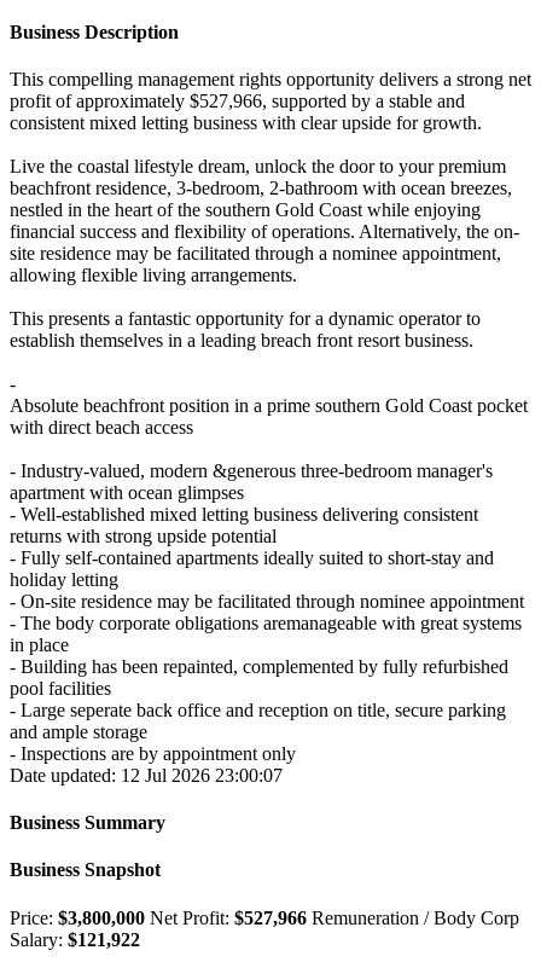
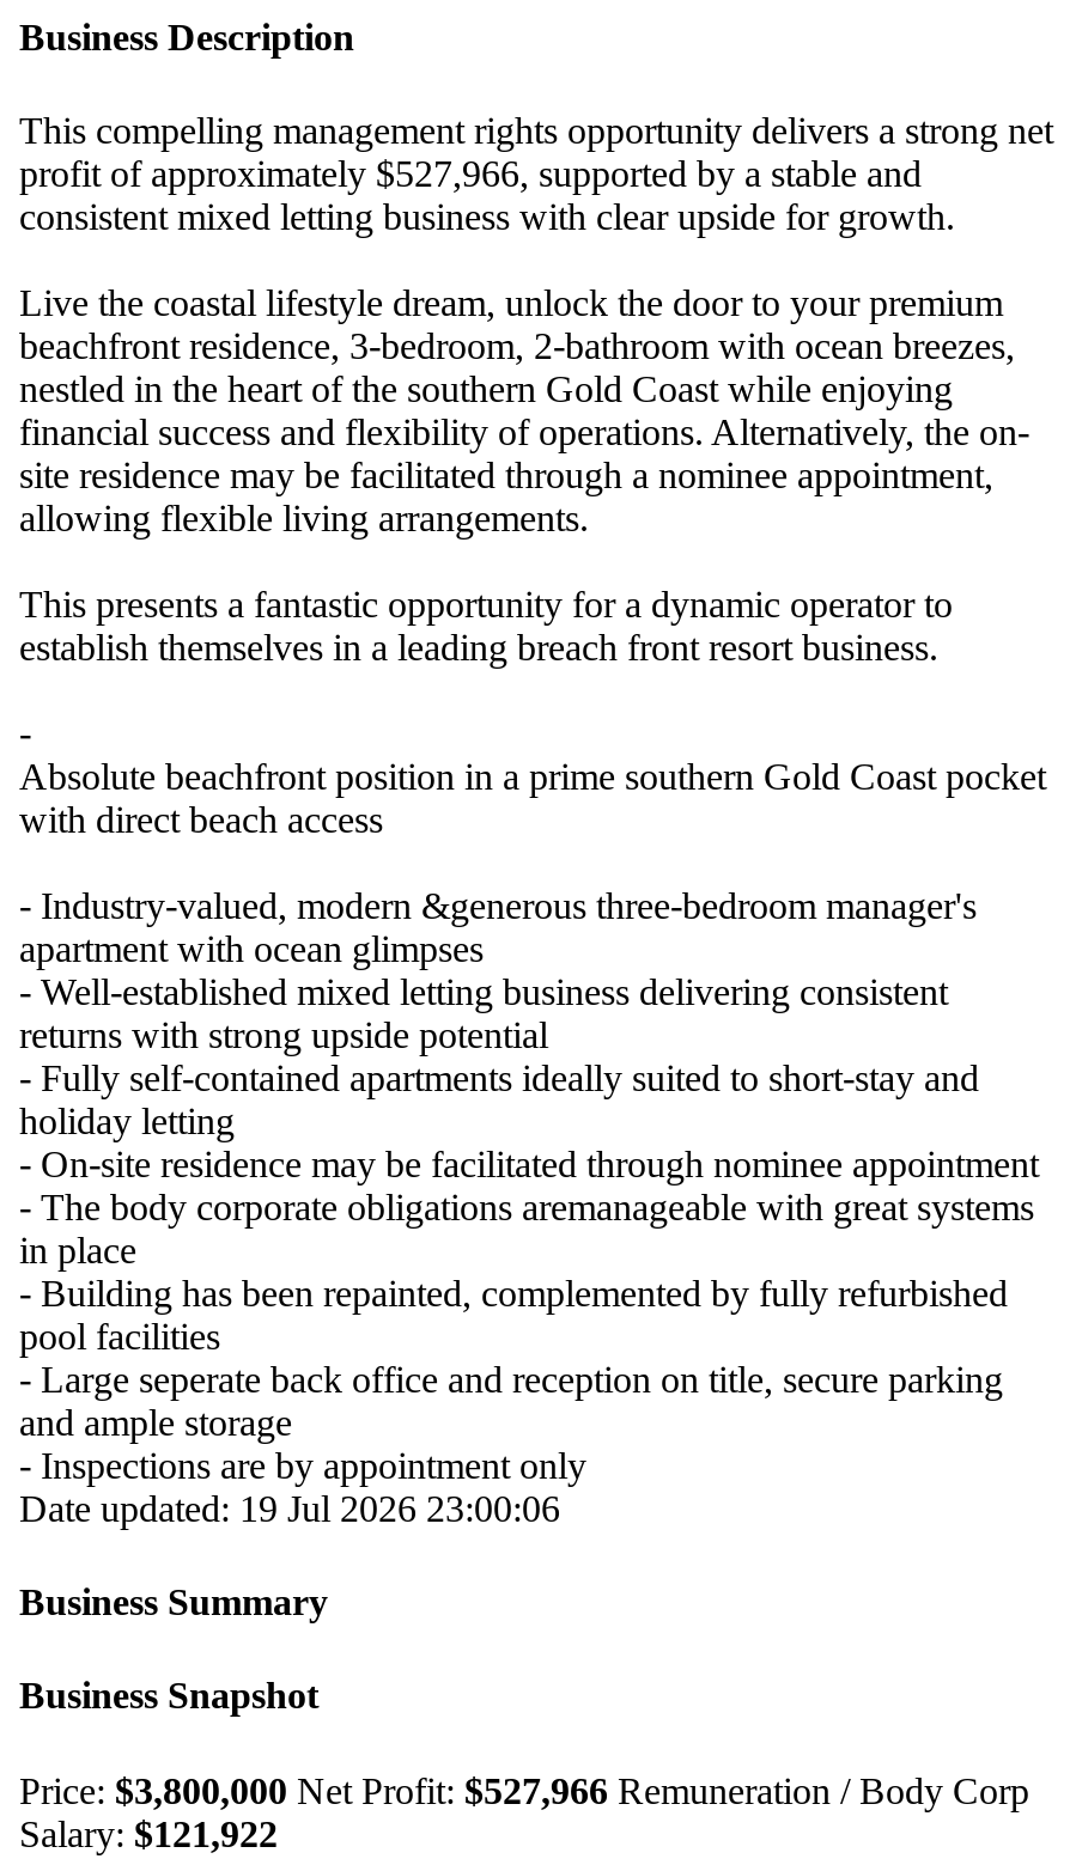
- Date updated: 12 Jul 2026 23:00:07
+ Date updated: 19 Jul 2026 23:00:06
